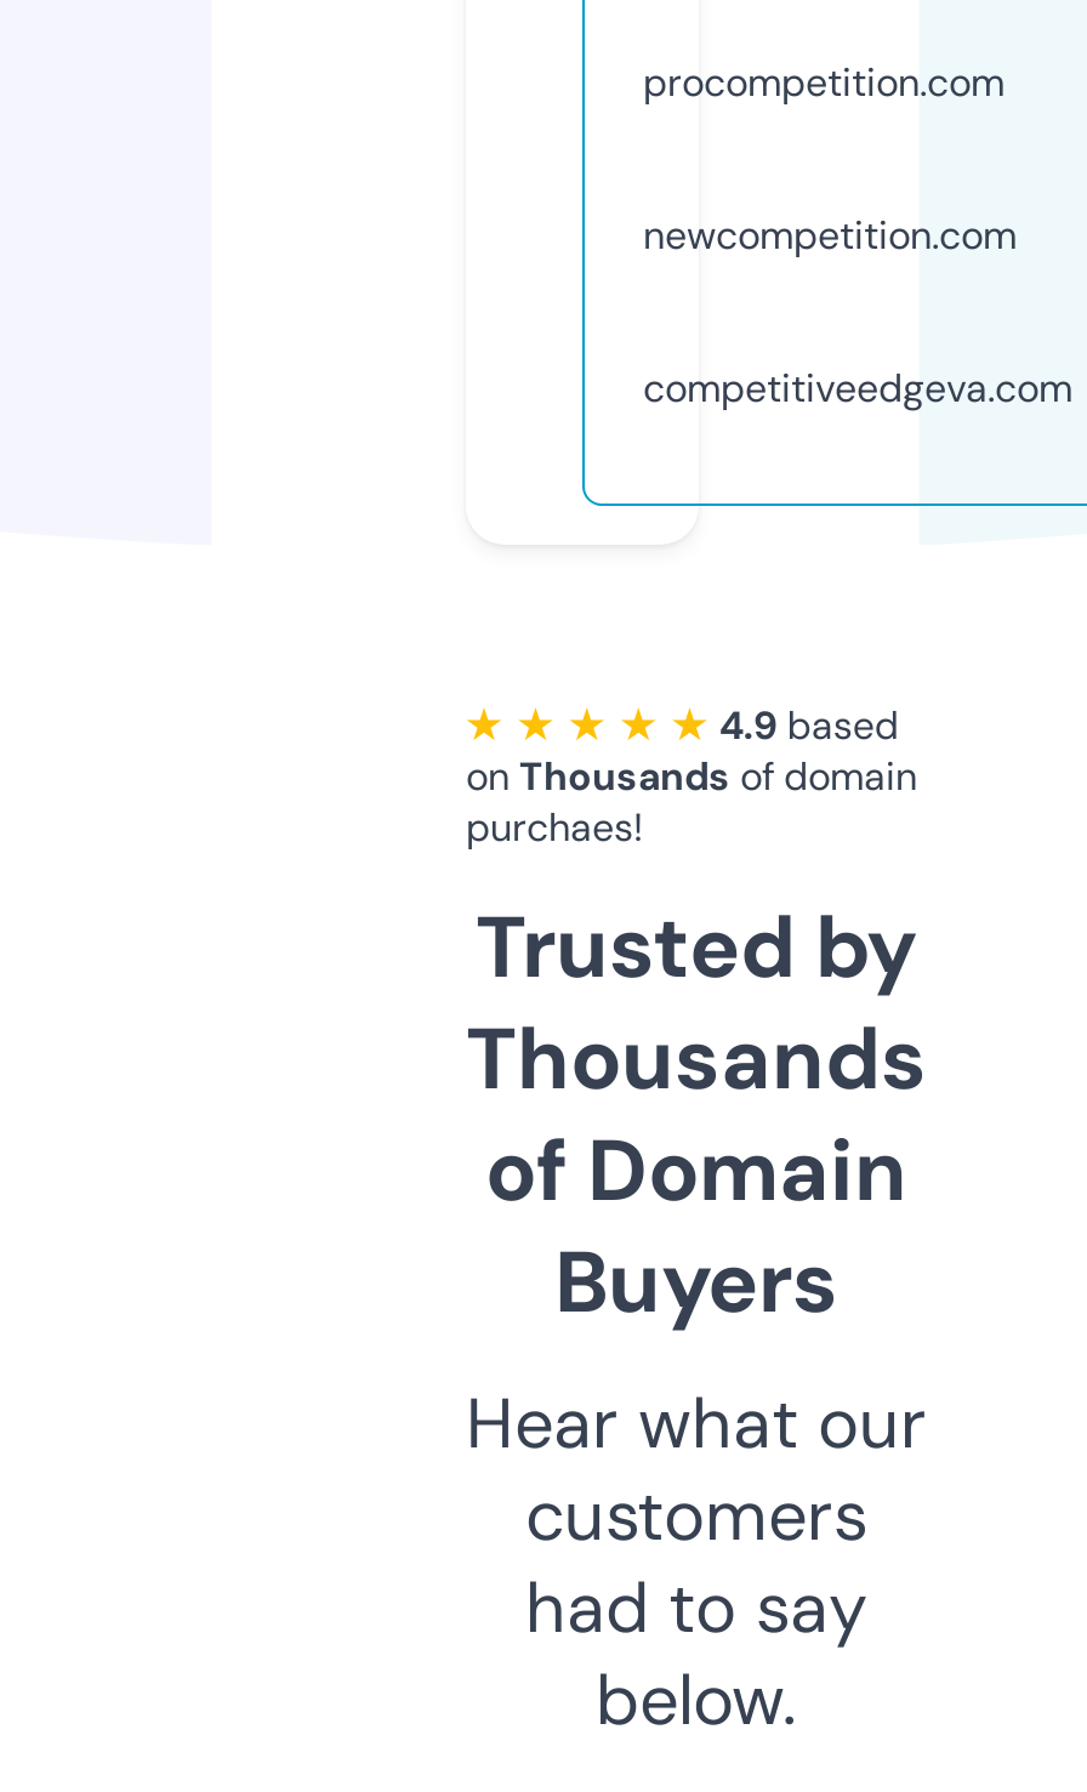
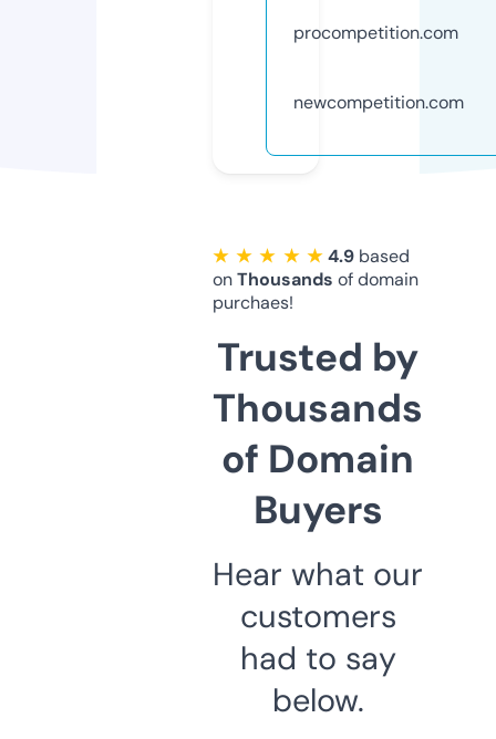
- competitiveedgeva.com
